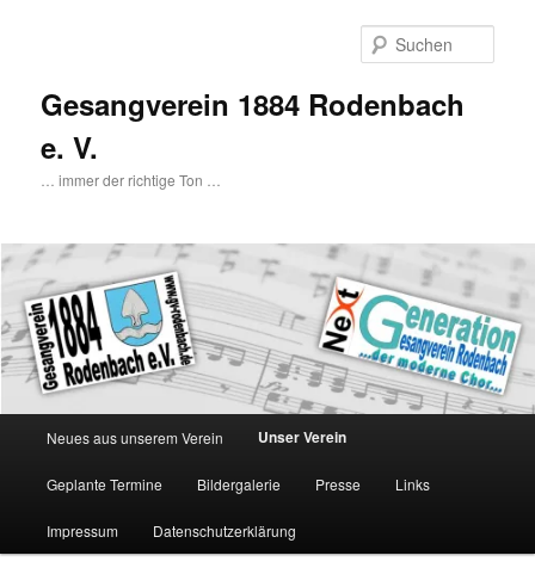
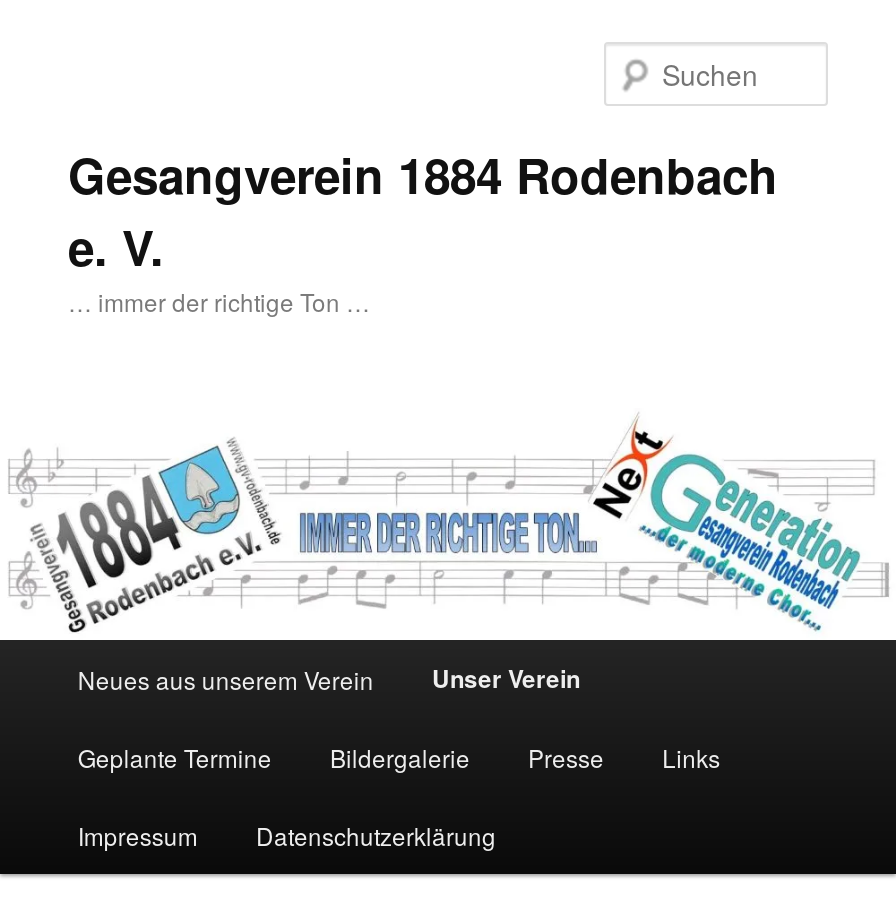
- [image]
+ [image]
